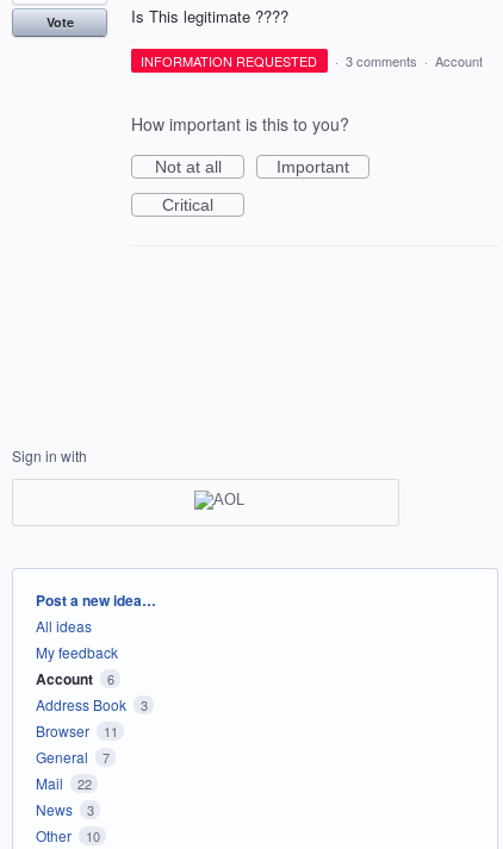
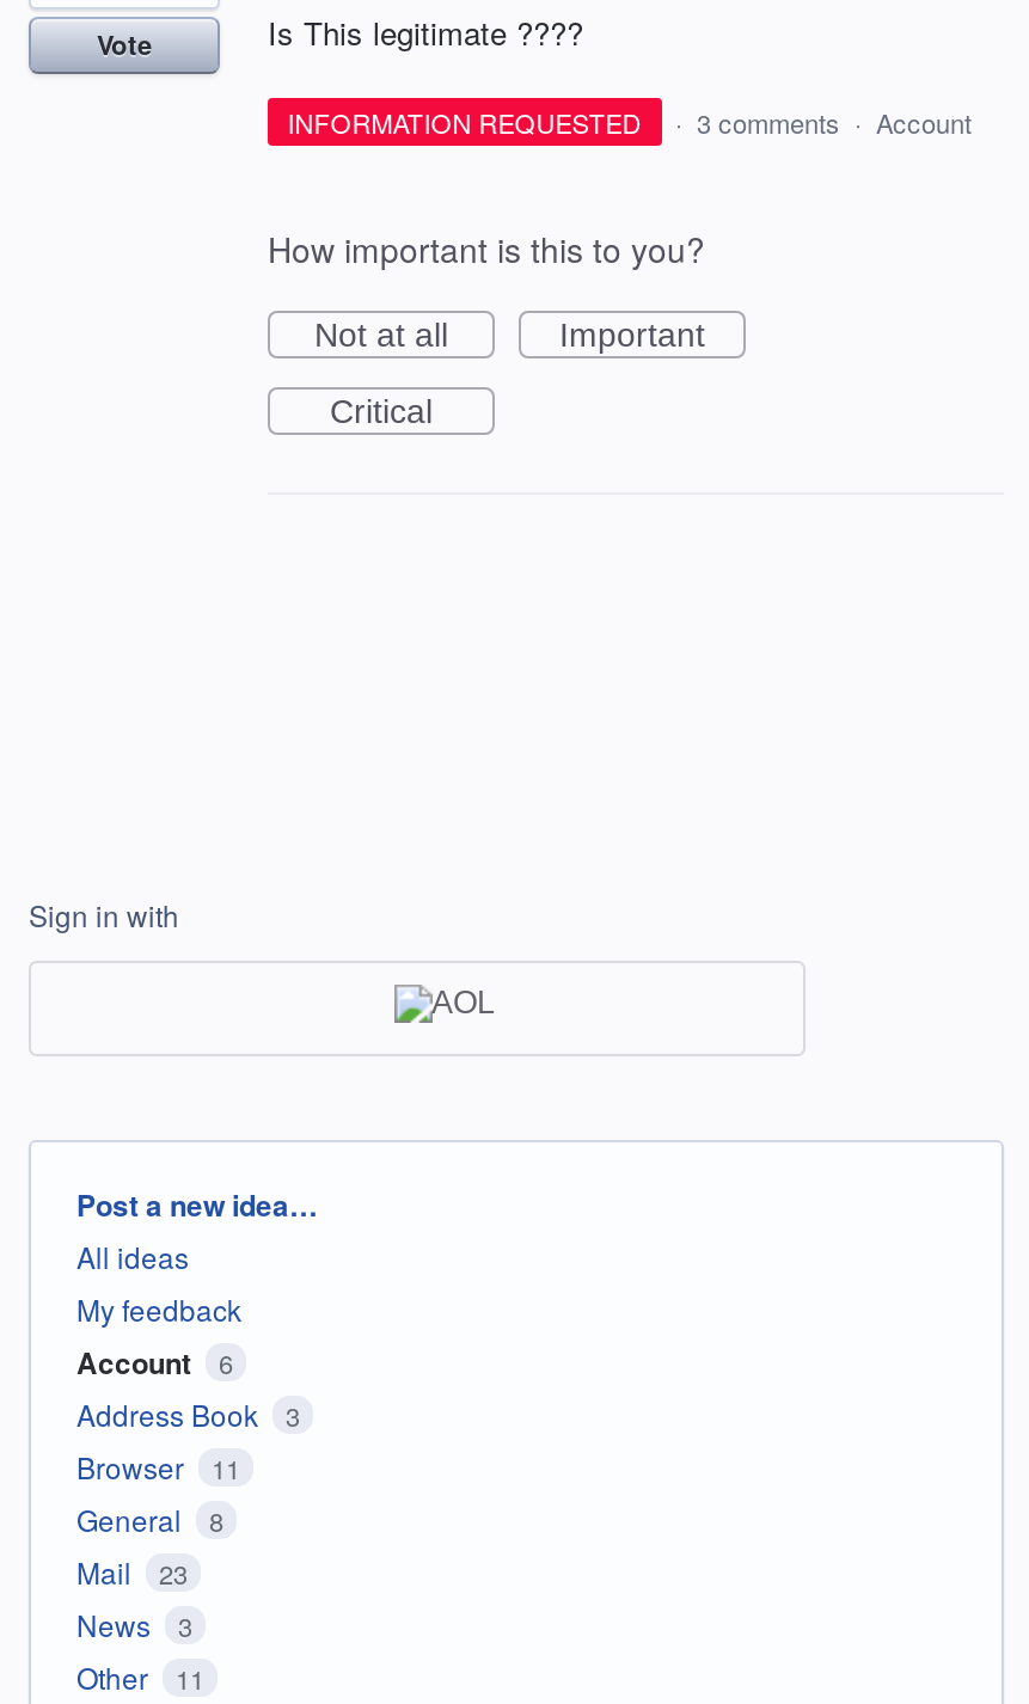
- General 7
+ General 8

- Mail 22
+ Mail 23

- Other 10
+ Other 11
